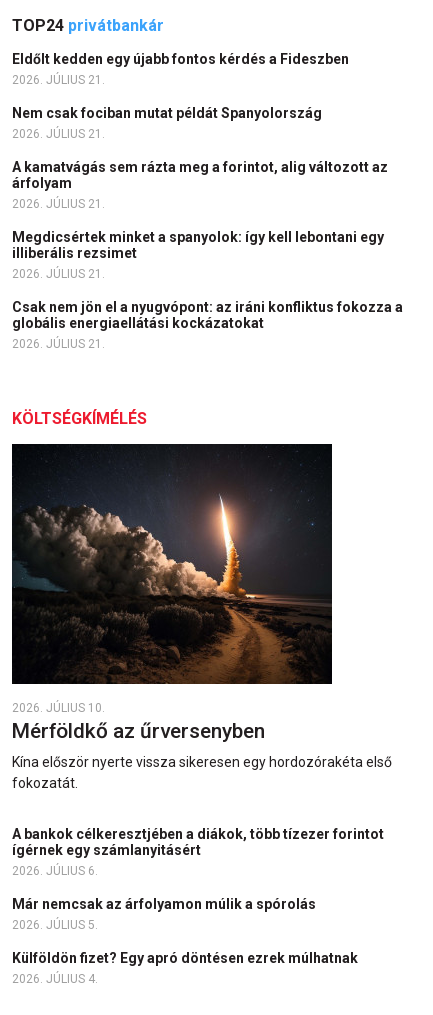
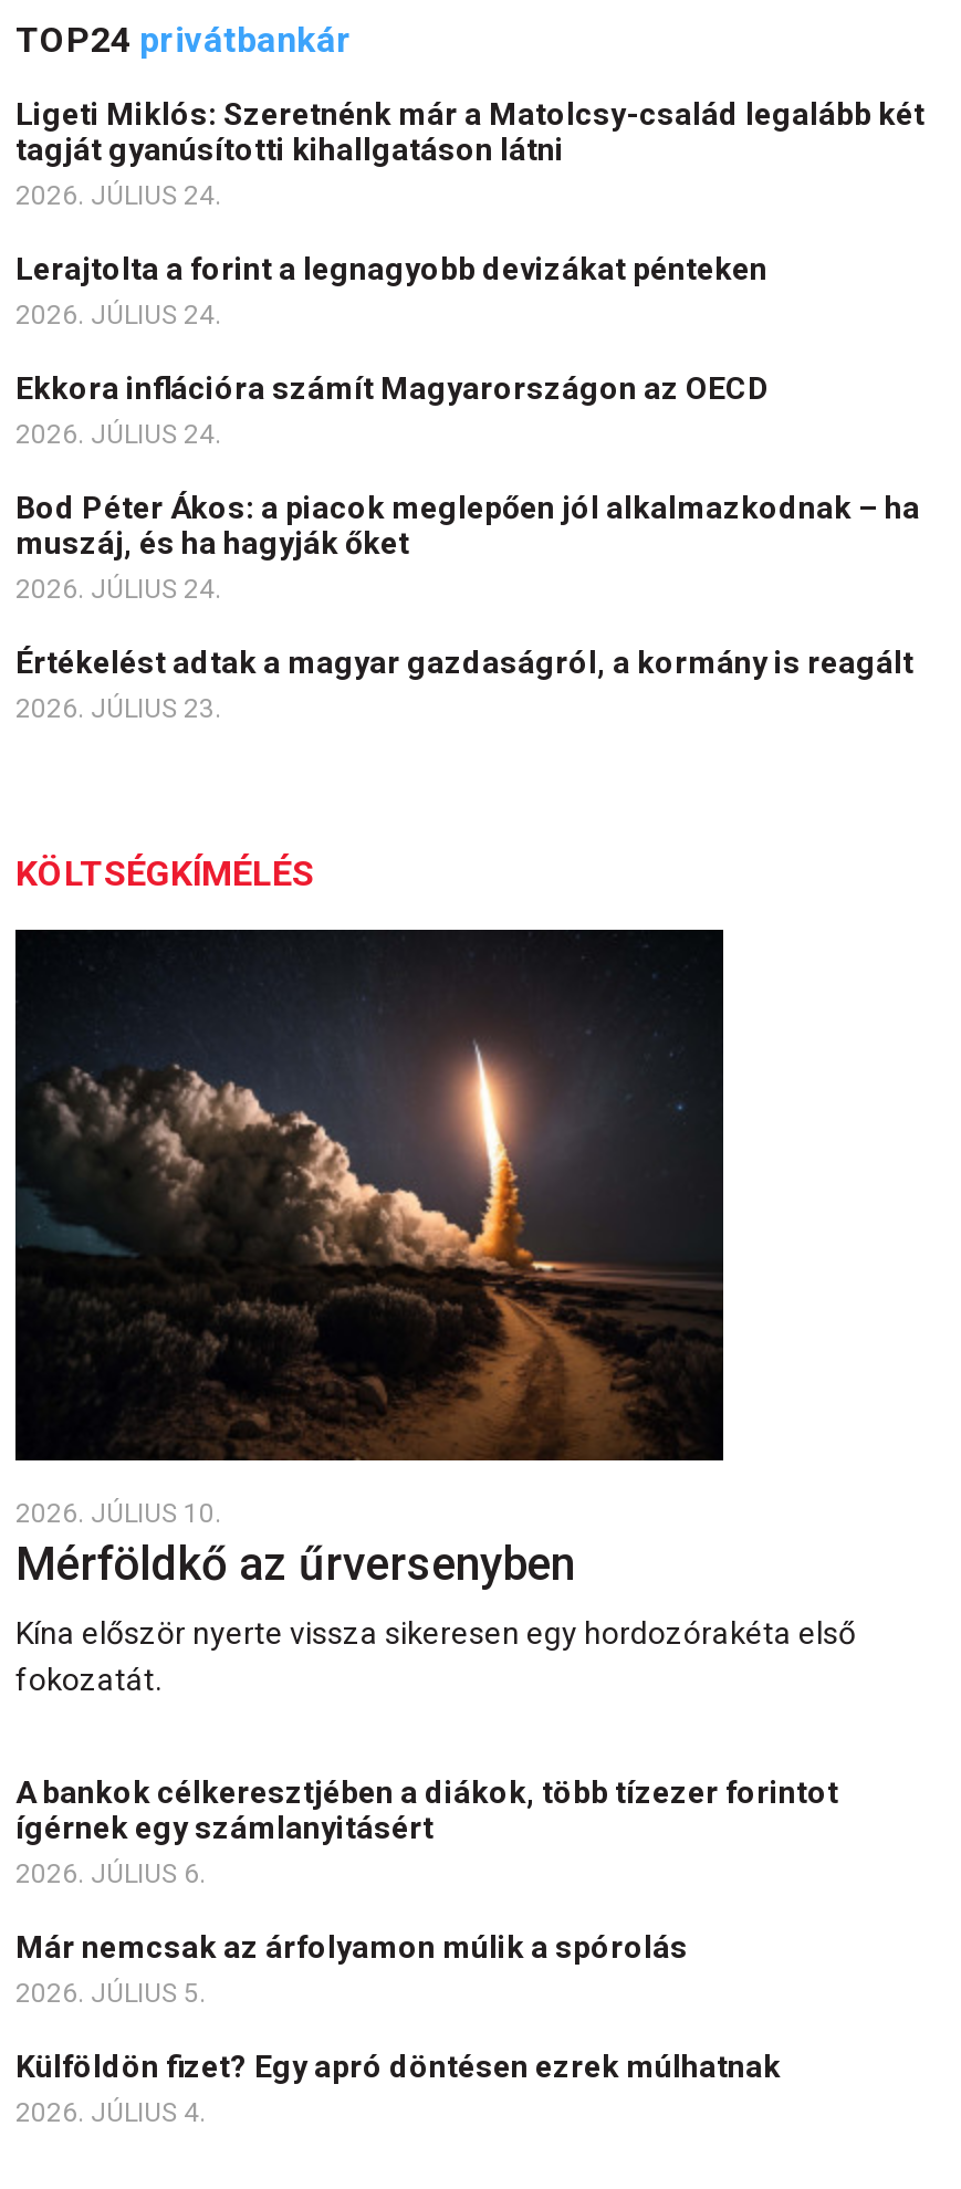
- Eldőlt kedden egy újabb fontos kérdés a Fideszben
- 2026. JÚLIUS 21.
+ Ligeti Miklós: Szeretnénk már a Matolcsy-család legalább két
+ tagját gyanúsítotti kihallgatáson látni
+ 2026. JÚLIUS 24.

- Nem csak fociban mutat példát Spanyolország
- 2026. JÚLIUS 21.
+ Lerajtolta a forint a legnagyobb devizákat pénteken
+ 2026. JÚLIUS 24.

- A kamatvágás sem rázta meg a forintot, alig változott az
- árfolyam
- 2026. JÚLIUS 21.
+ Ekkora inflációra számít Magyarországon az OECD
+ 2026. JÚLIUS 24.

- Megdicsértek minket a spanyolok: így kell lebontani egy
- illiberális rezsimet
- 2026. JÚLIUS 21.
+ Bod Péter Ákos: a piacok meglepően jól alkalmazkodnak – ha
+ muszáj, és ha hagyják őket
+ 2026. JÚLIUS 24.

- Csak nem jön el a nyugvópont: az iráni konfliktus fokozza a
- globális energiaellátási kockázatokat
- 2026. JÚLIUS 21.
+ Értékelést adtak a magyar gazdaságról, a kormány is reagált
+ 2026. JÚLIUS 23.
